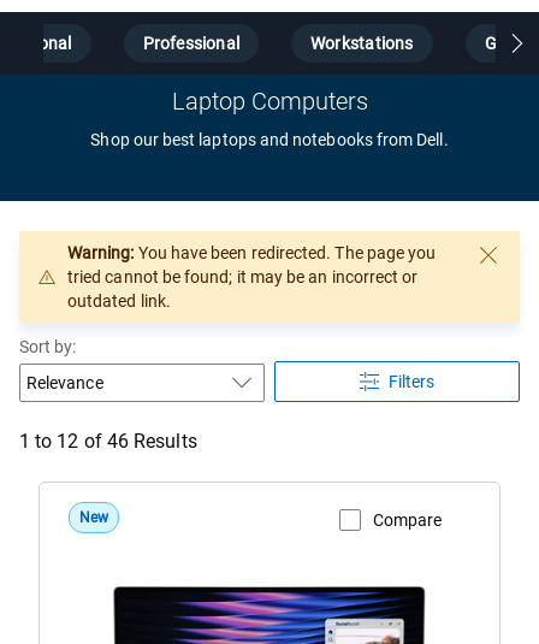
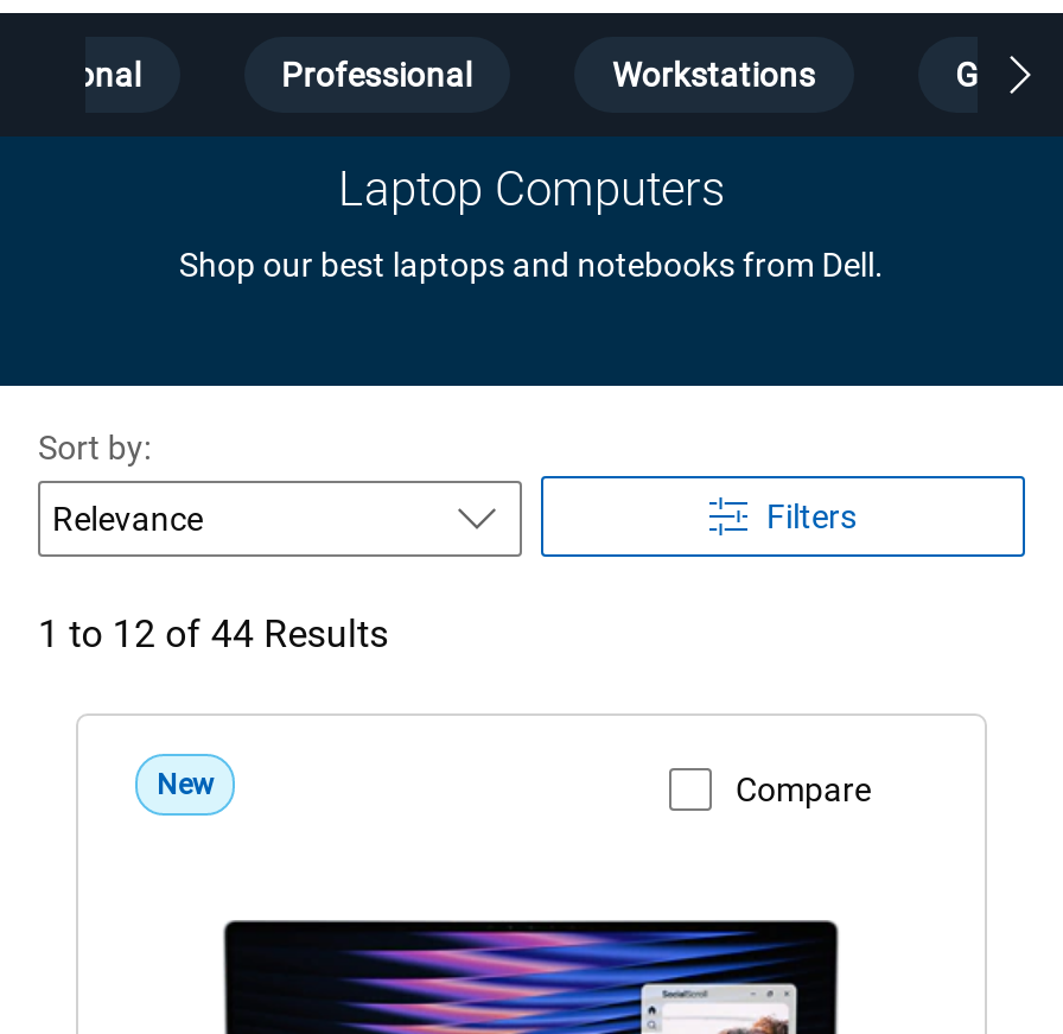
- [image]
- Warning: You have been redirected. The page you
- tried cannot be found; it may be an incorrect or
- outdated link.

- 1 to 12 of 46 Results
+ 1 to 12 of 44 Results
